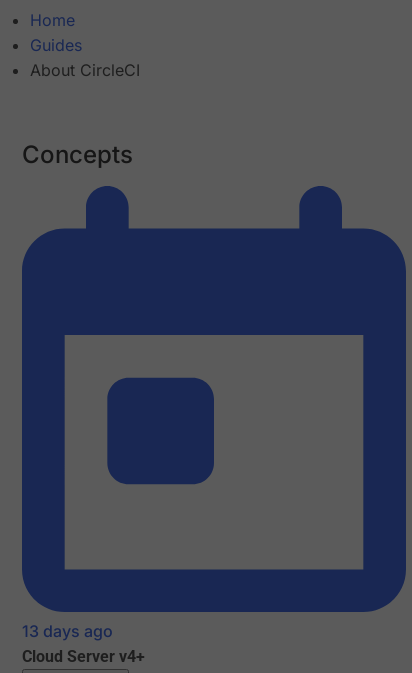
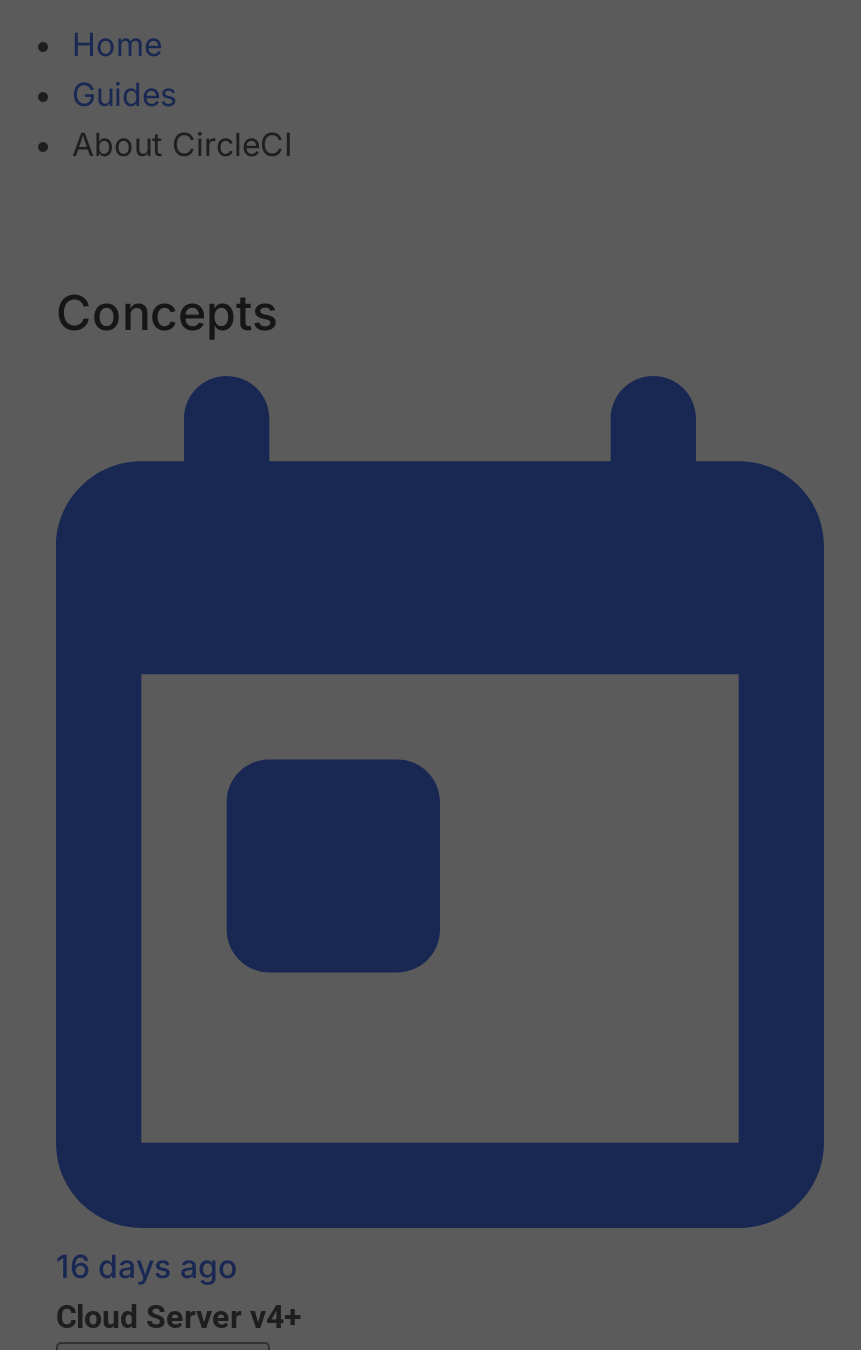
- 13 days ago
+ 16 days ago
